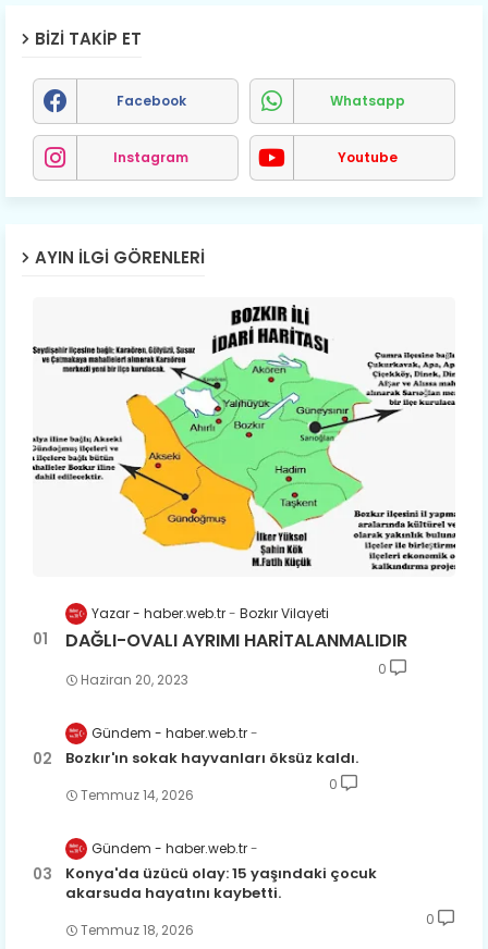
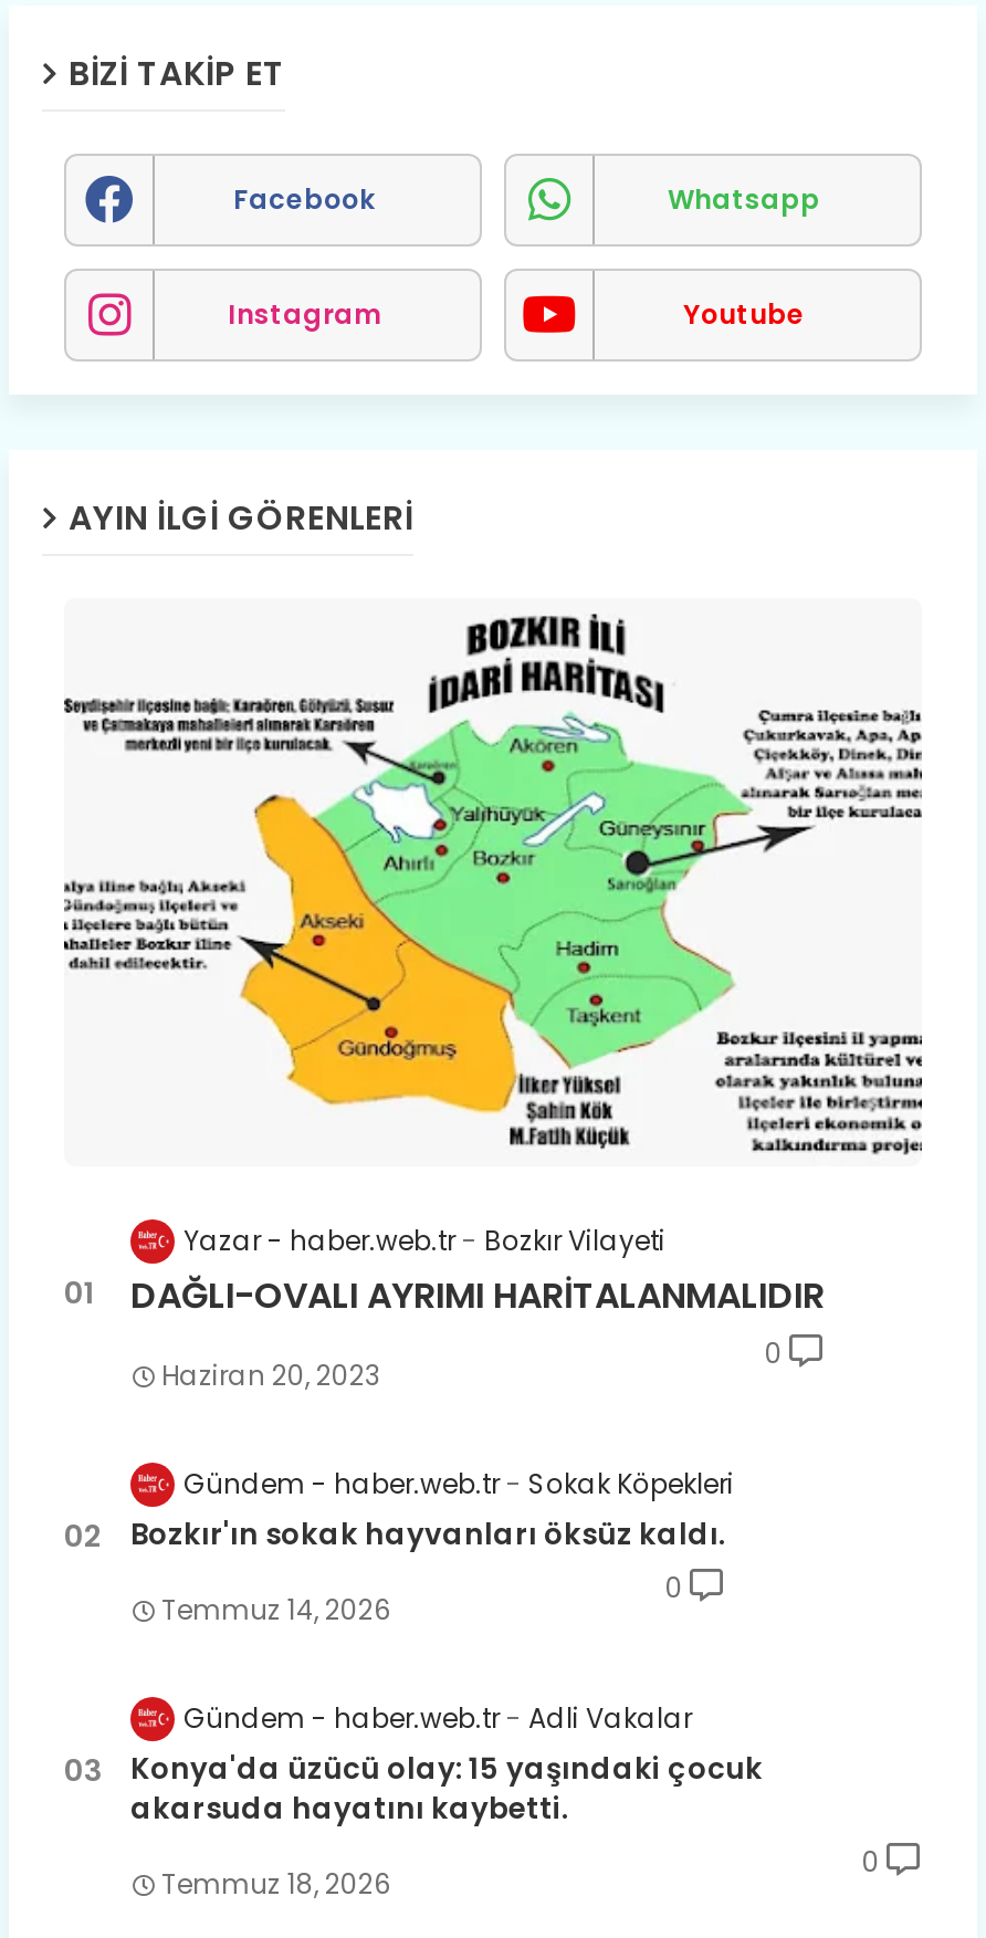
+ Sokak Köpekleri

+ Adli Vakalar
